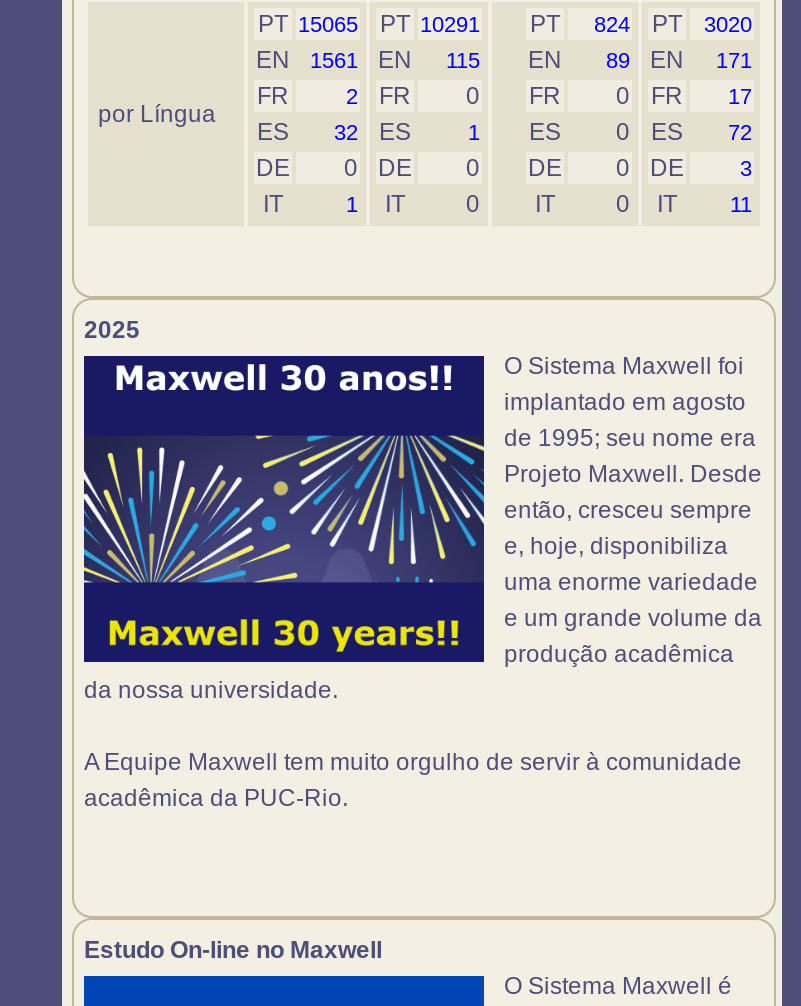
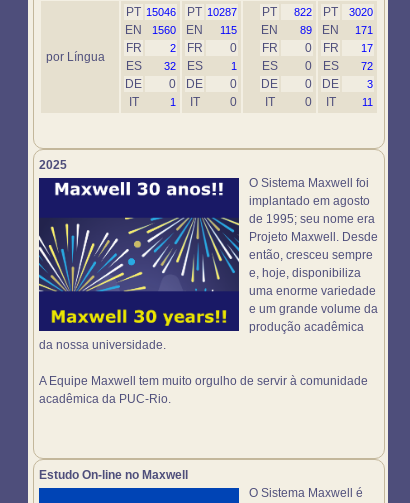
- PT 15065
+ PT 15046

- PT 10291
+ PT 10287

- 824
+ 822

- EN 1561 EN 115 EN 89 EN 171
+ EN 1560 EN 115 EN 89 EN 171
